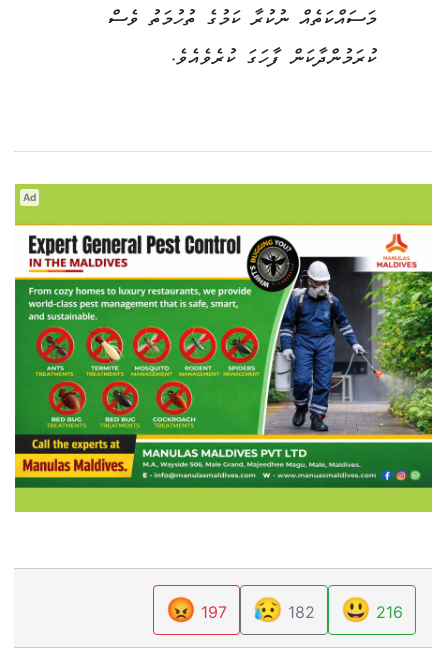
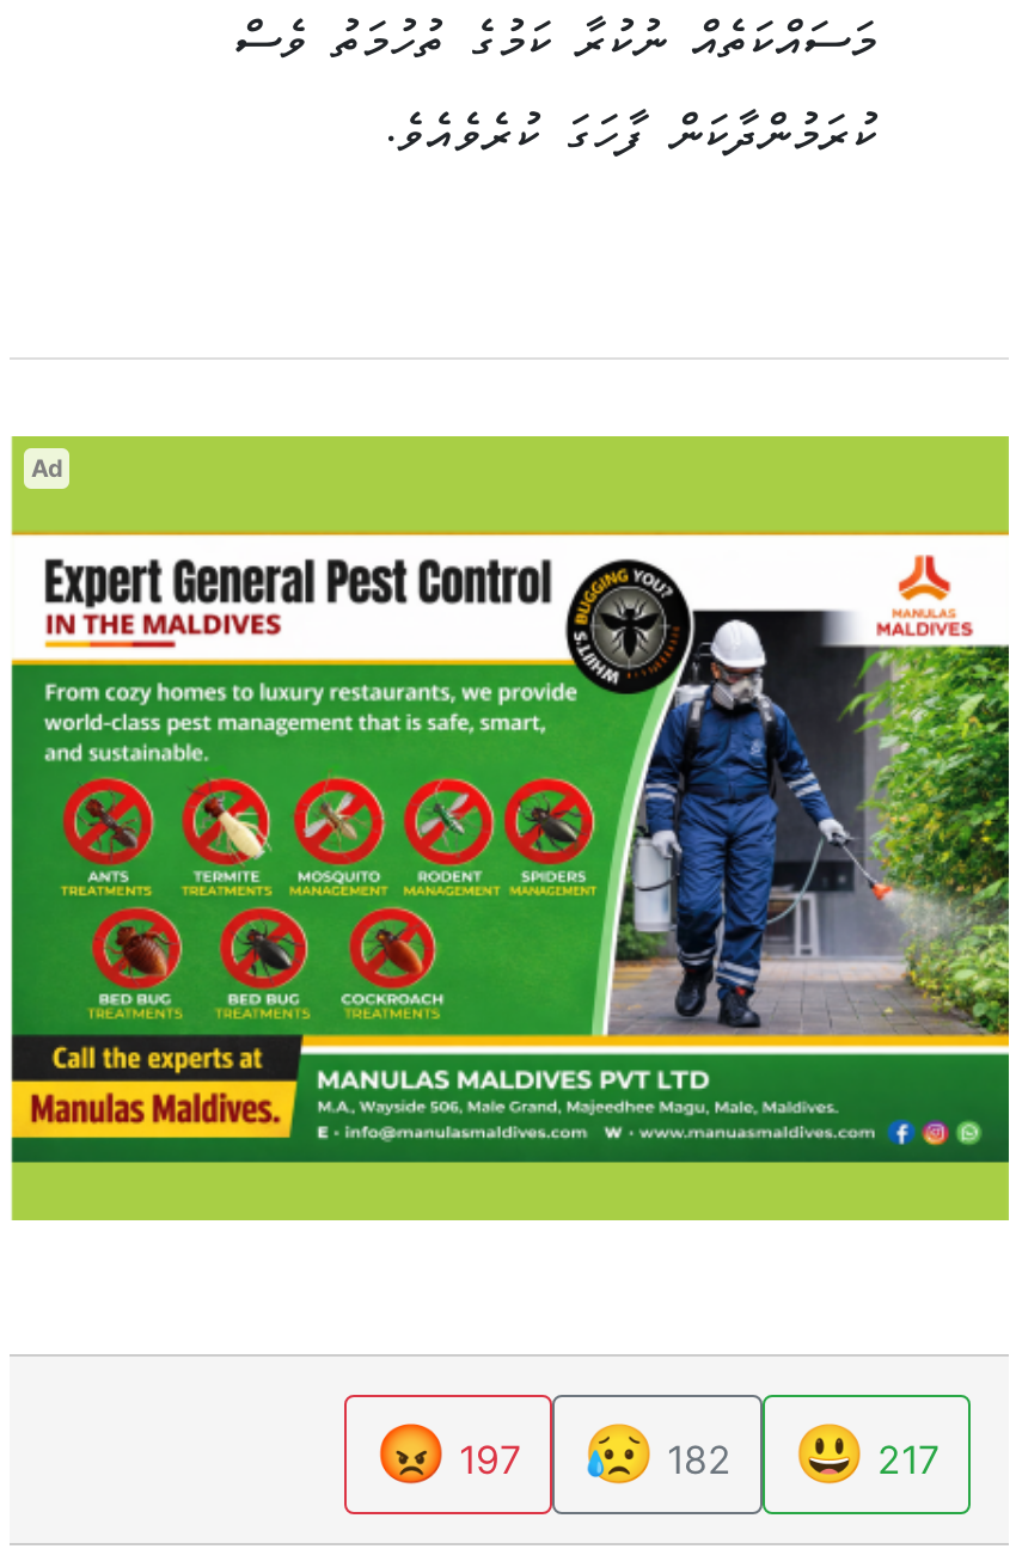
- 216
+ 217
